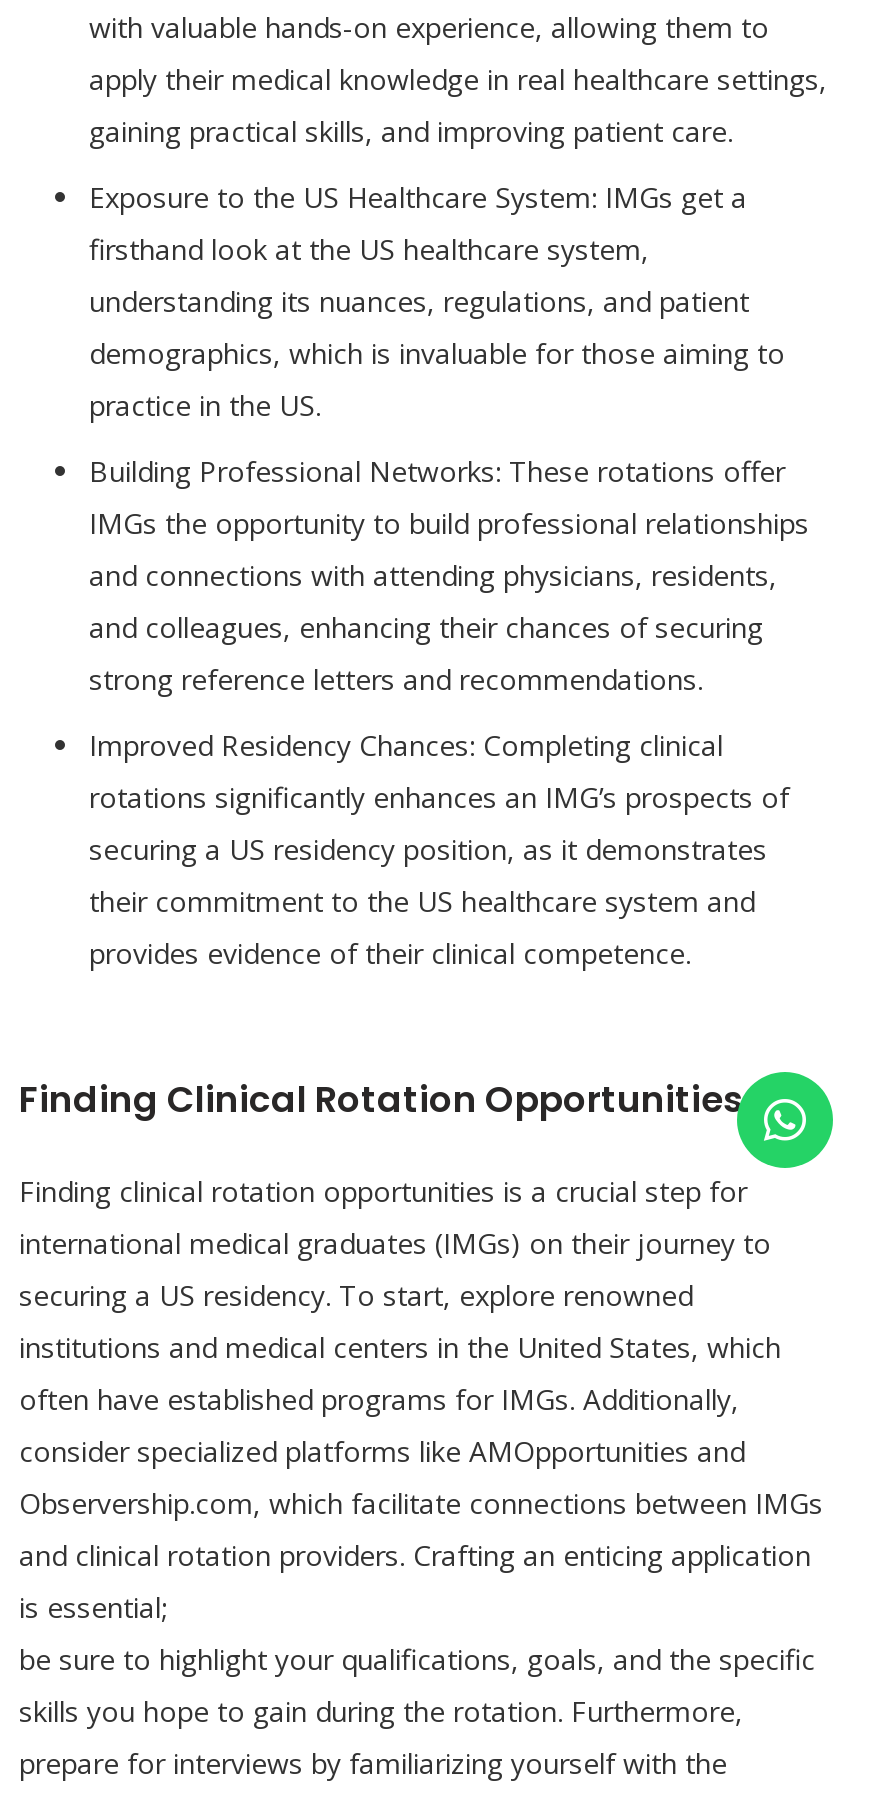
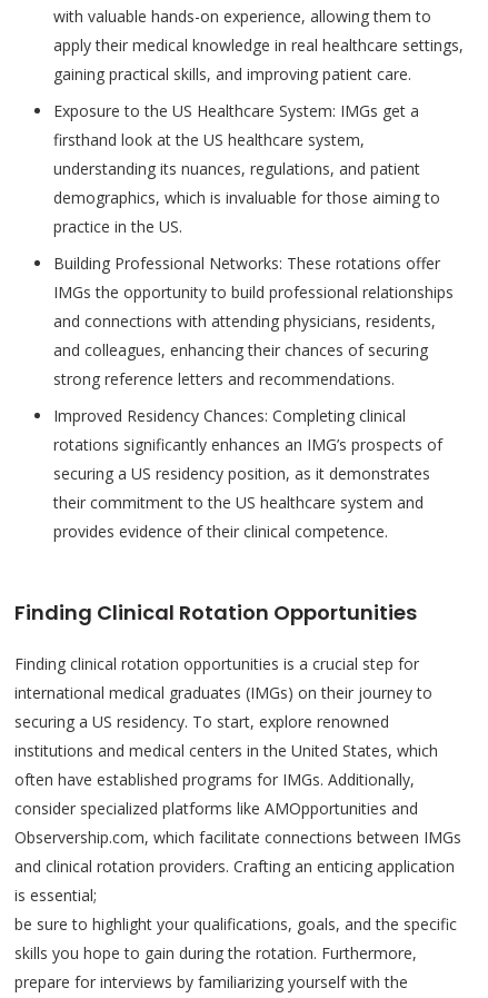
- [image]
